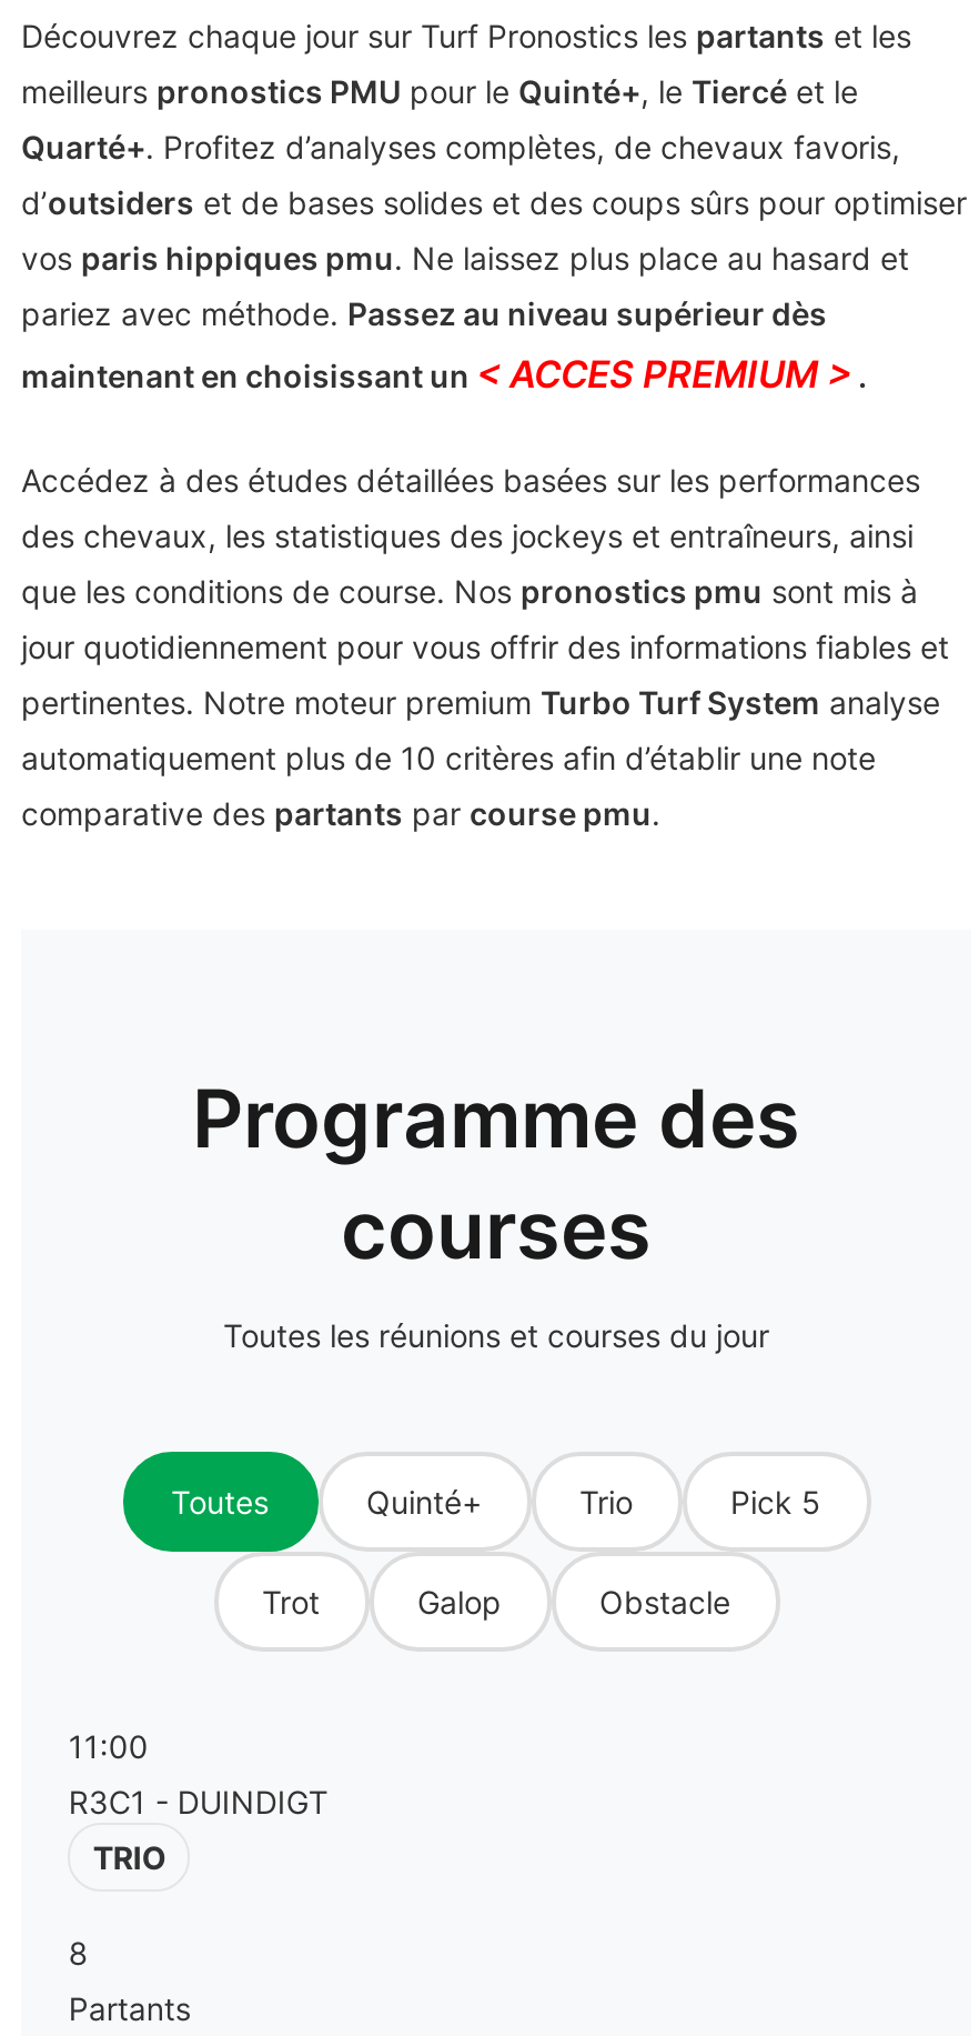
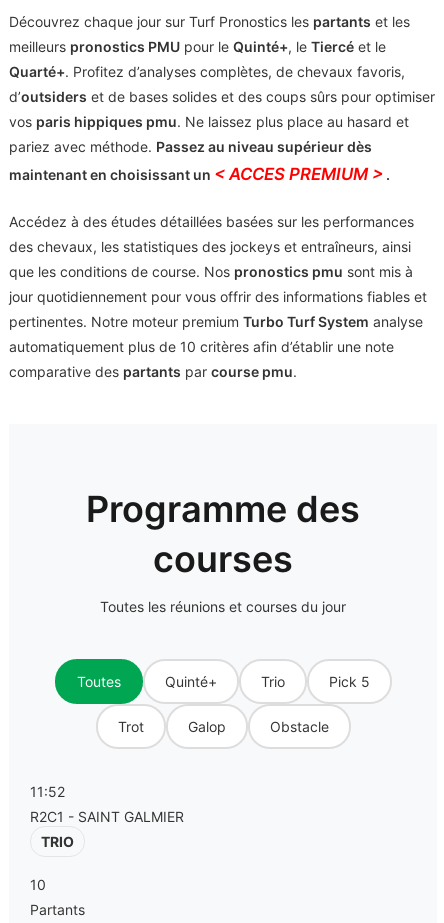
- 11:00
+ 11:52

- R3C1 - DUINDIGT
+ R2C1 - SAINT GALMIER

- 8
+ 10
